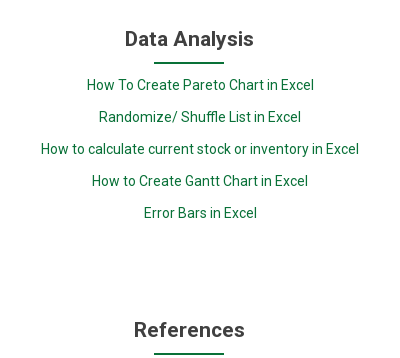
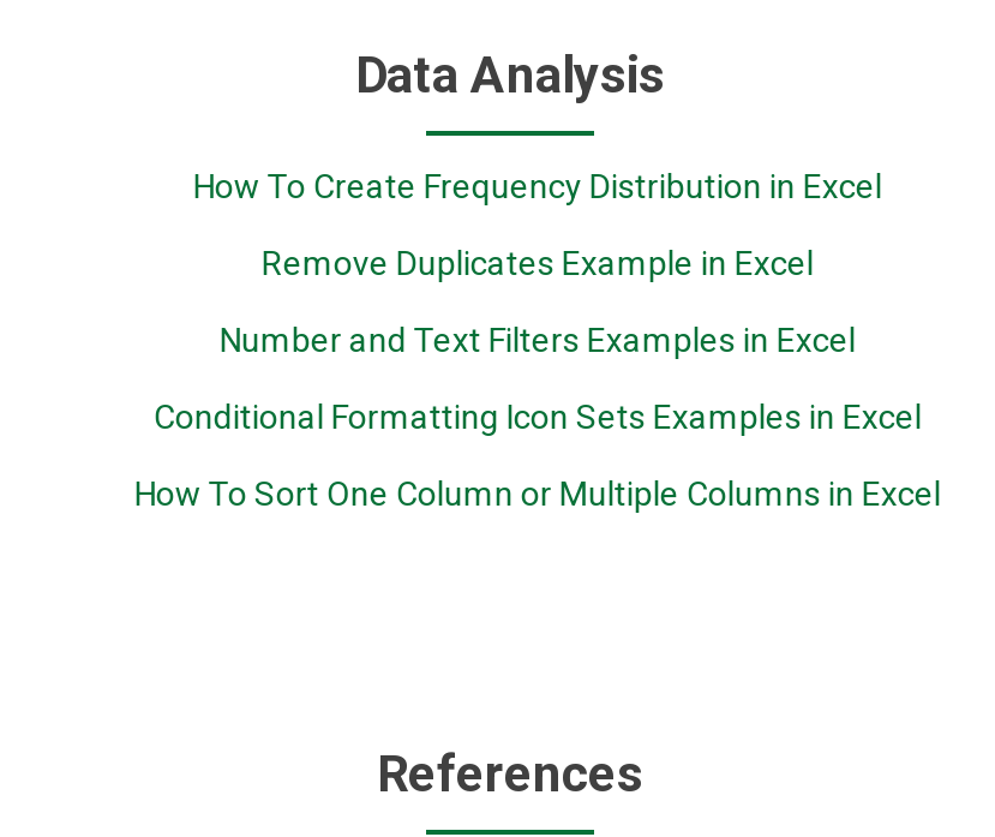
- How To Create Pareto Chart in Excel
+ How To Create Frequency Distribution in Excel

- Randomize/ Shuffle List in Excel
+ Remove Duplicates Example in Excel

- How to calculate current stock or inventory in Excel
+ Number and Text Filters Examples in Excel

- How to Create Gantt Chart in Excel
+ Conditional Formatting Icon Sets Examples in Excel

- Error Bars in Excel
+ How To Sort One Column or Multiple Columns in Excel
